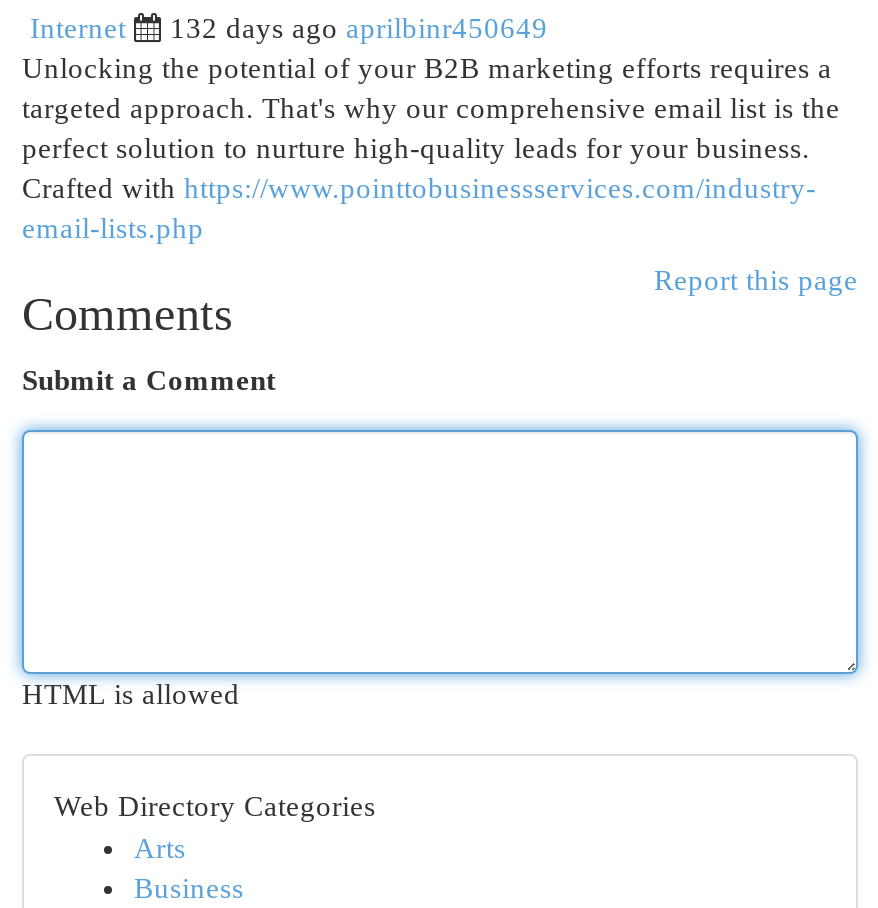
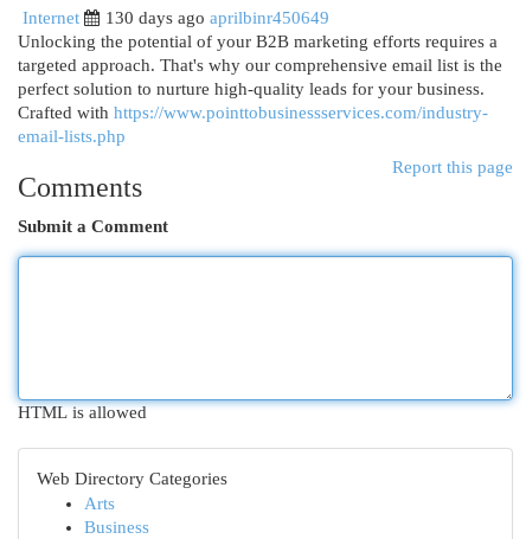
- 132 days ago aprilbinr450649
+ 130 days ago aprilbinr450649
